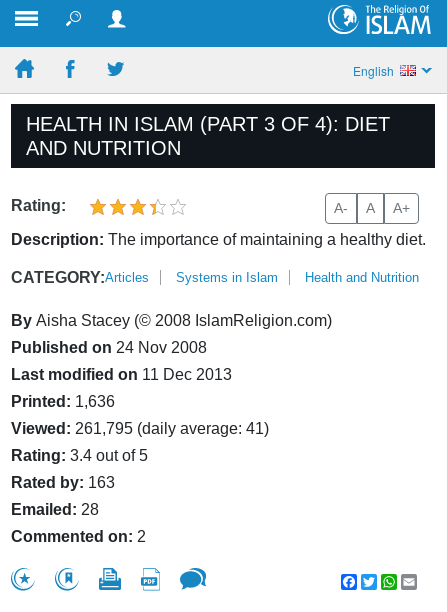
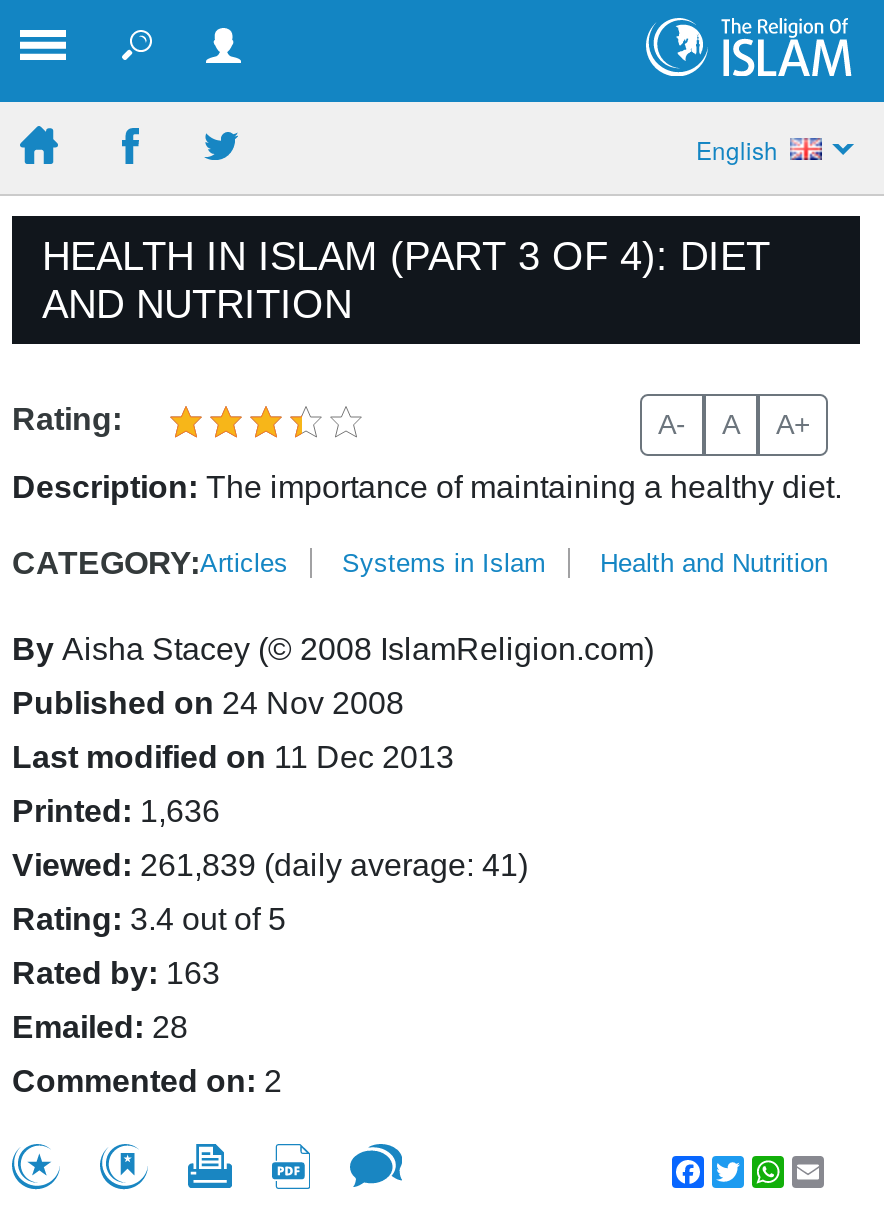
- Viewed: 261,795 (daily average: 41)
+ Viewed: 261,839 (daily average: 41)
